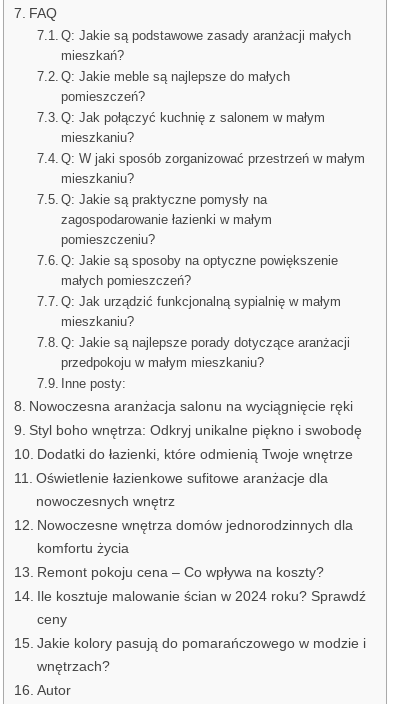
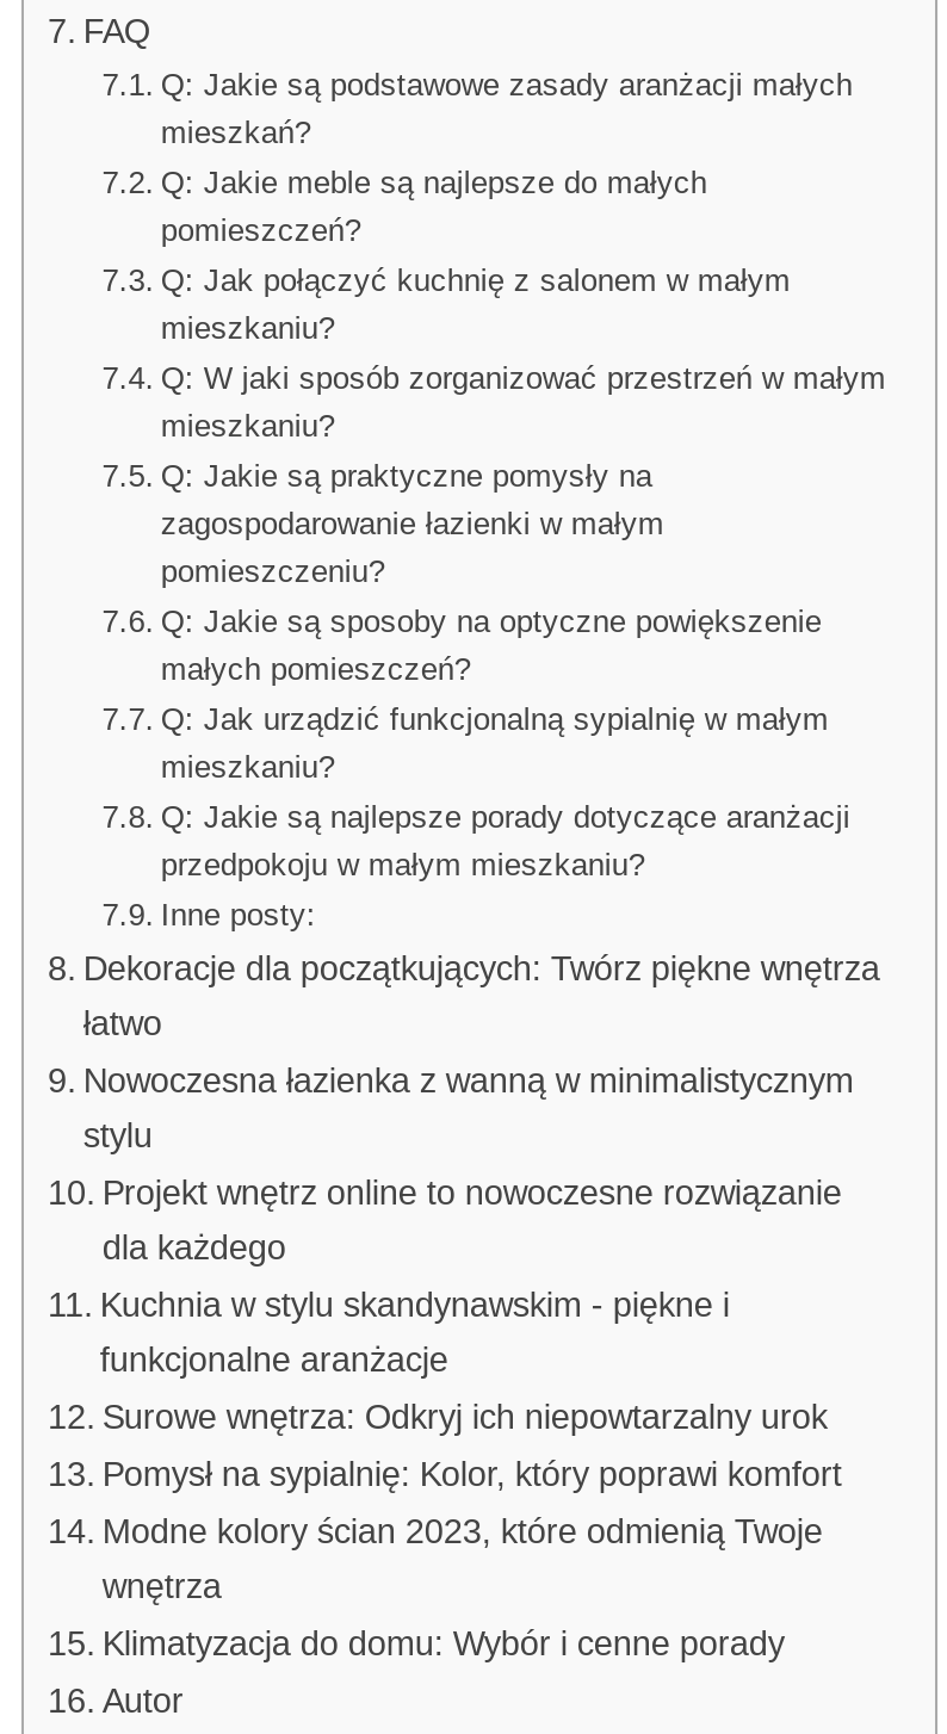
- Nowoczesna aranżacja salonu na wyciągnięcie ręki
+ Dekoracje dla początkujących: Twórz piękne wnętrza
+ łatwo

- Styl boho wnętrza: Odkryj unikalne piękno i swobodę
+ Nowoczesna łazienka z wanną w minimalistycznym
+ stylu

- Dodatki do łazienki, które odmienią Twoje wnętrze
+ Projekt wnętrz online to nowoczesne rozwiązanie
+ dla każdego

- Oświetlenie łazienkowe sufitowe aranżacje dla
- nowoczesnych wnętrz
+ Kuchnia w stylu skandynawskim - piękne i
+ funkcjonalne aranżacje

- Nowoczesne wnętrza domów jednorodzinnych dla
- komfortu życia
+ Surowe wnętrza: Odkryj ich niepowtarzalny urok

- Remont pokoju cena – Co wpływa na koszty?
+ Pomysł na sypialnię: Kolor, który poprawi komfort

- Ile kosztuje malowanie ścian w 2024 roku? Sprawdź
- ceny
+ Modne kolory ścian 2023, które odmienią Twoje
+ wnętrza

- Jakie kolory pasują do pomarańczowego w modzie i
- wnętrzach?
+ Klimatyzacja do domu: Wybór i cenne porady
